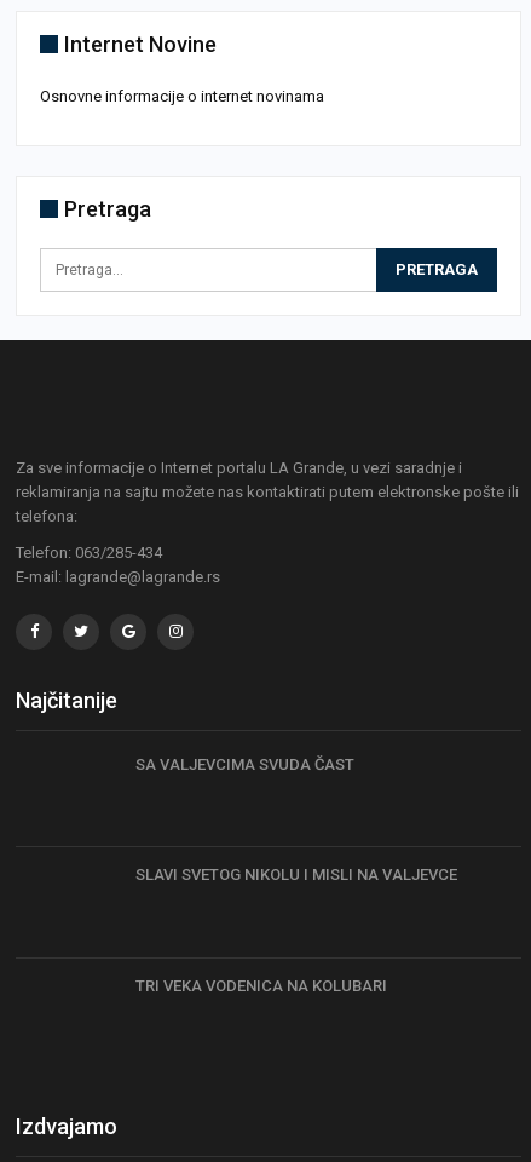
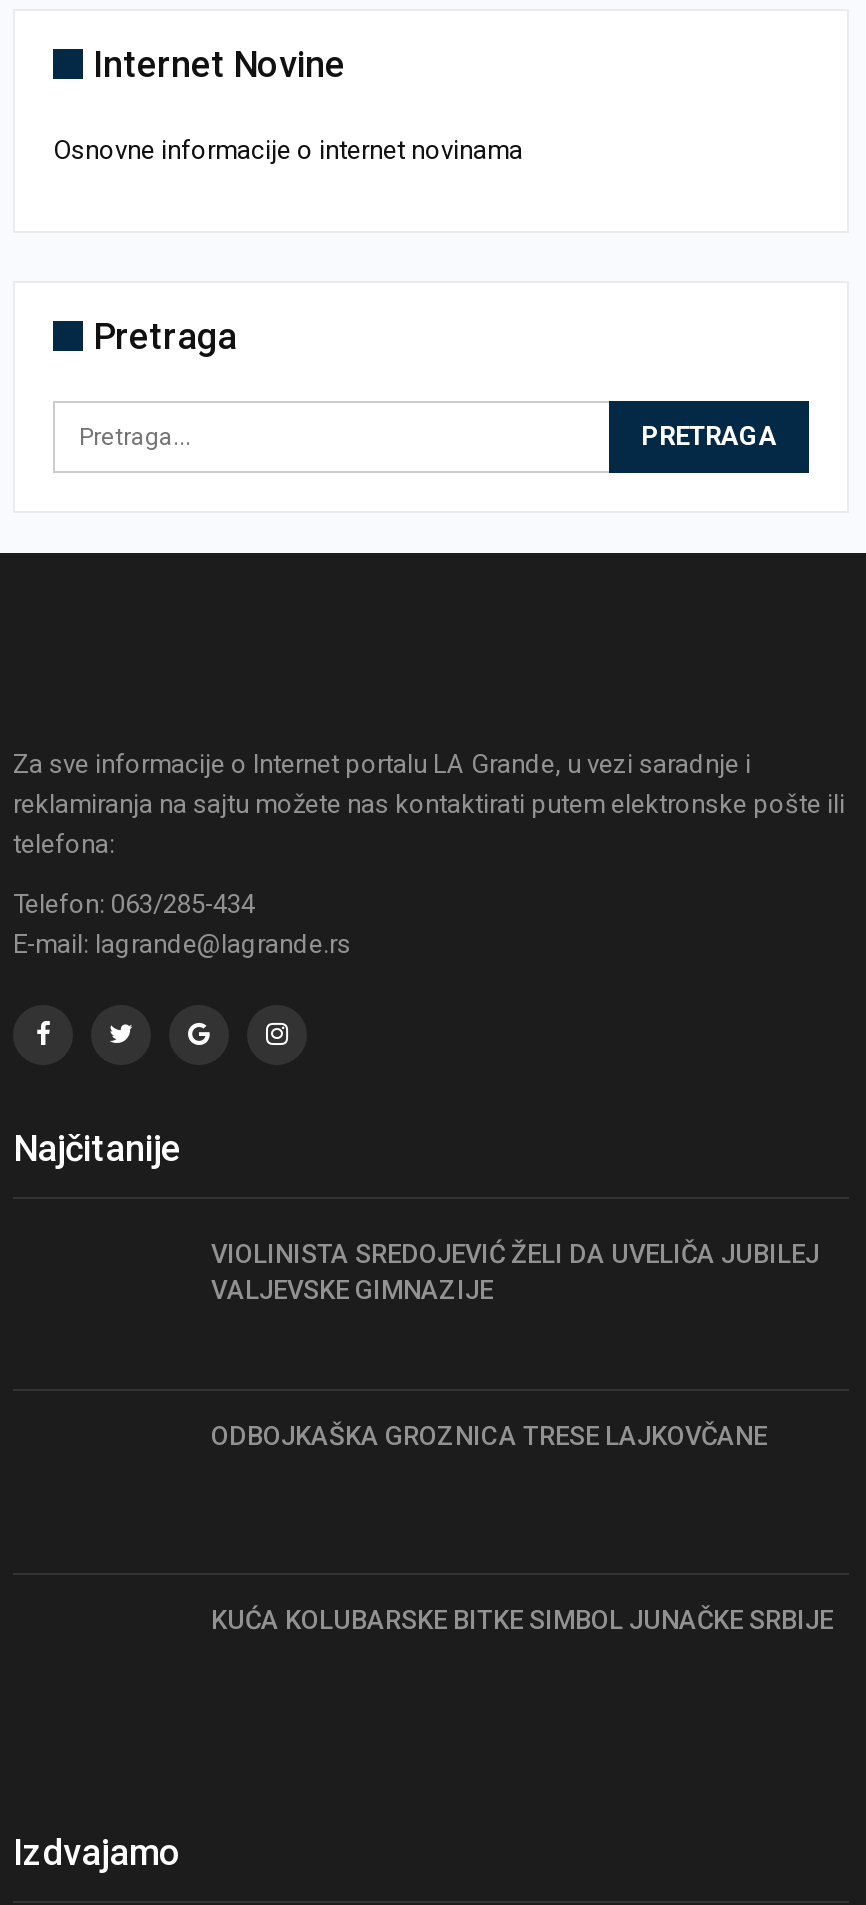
- SA VALJEVCIMA SVUDA ČAST
+ VIOLINISTA SREDOJEVIĆ ŽELI DA UVELIČA JUBILEJ
+ VALJEVSKE GIMNAZIJE

- SLAVI SVETOG NIKOLU I MISLI NA VALJEVCE
+ ODBOJKAŠKA GROZNICA TRESE LAJKOVČANE

- TRI VEKA VODENICA NA KOLUBARI
+ KUĆA KOLUBARSKE BITKE SIMBOL JUNAČKE SRBIJE
